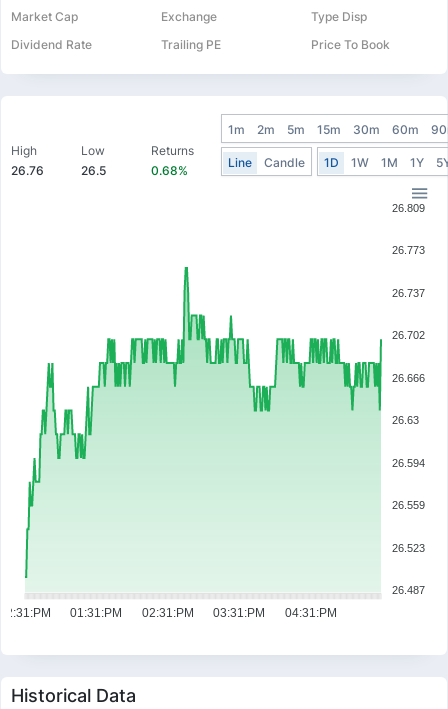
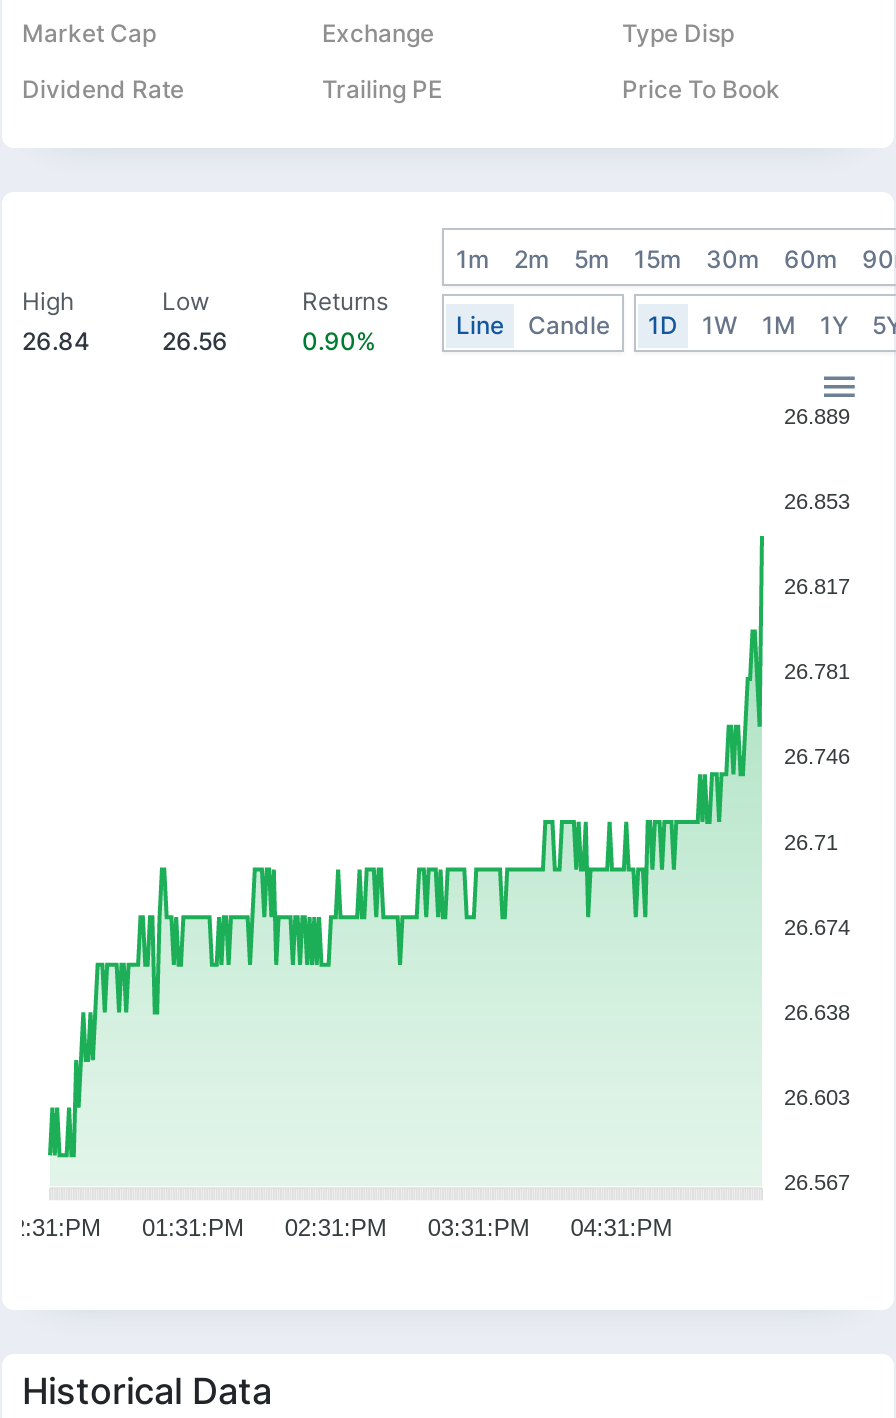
- 26.76
+ 26.84

- 26.5
+ 26.56

- 0.68%
+ 0.90%

- 26.809
+ 26.889

- 26.773
+ 26.853

- [image]
- 26.737
+ [image]
+ 26.817

- 26.702
+ 26.781

- 26.666
+ 26.746

- 26.63
+ 26.71

- 26.594
+ 26.674

- 26.559
+ 26.638

- 26.523
+ 26.603

- 26.487
+ 26.567
